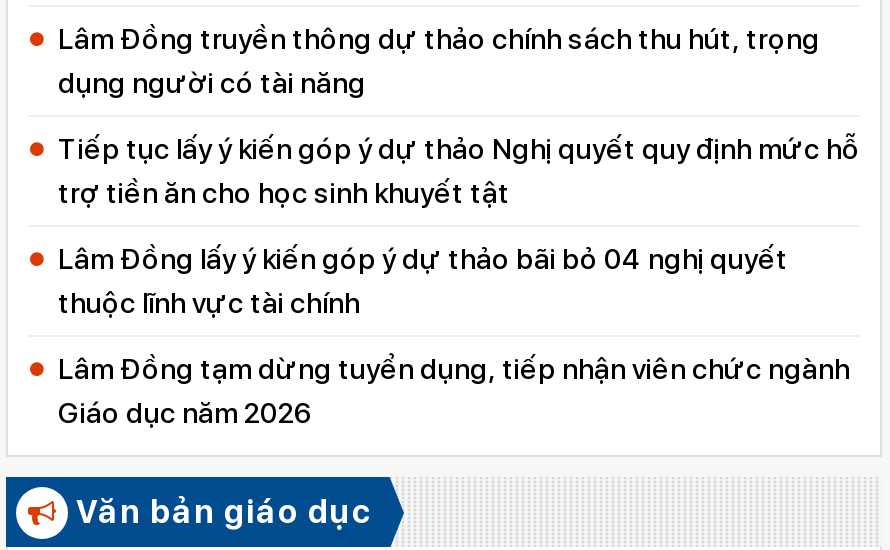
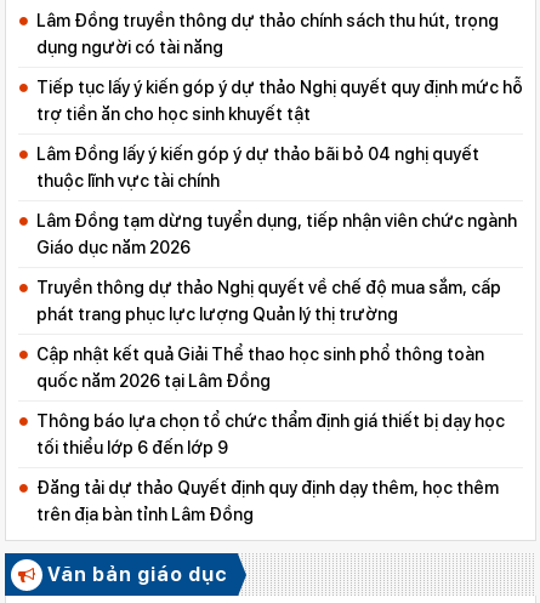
+ Truyền thông dự thảo Nghị quyết về chế độ mua sắm, cấp
+ phát trang phục lực lượng Quản lý thị trường
+ Cập nhật kết quả Giải Thể thao học sinh phổ thông toàn
+ quốc năm 2026 tại Lâm Đồng
+ Thông báo lựa chọn tổ chức thẩm định giá thiết bị dạy học
+ tối thiểu lớp 6 đến lớp 9
+ Đăng tải dự thảo Quyết định quy định dạy thêm, học thêm
+ trên địa bàn tỉnh Lâm Đồng
